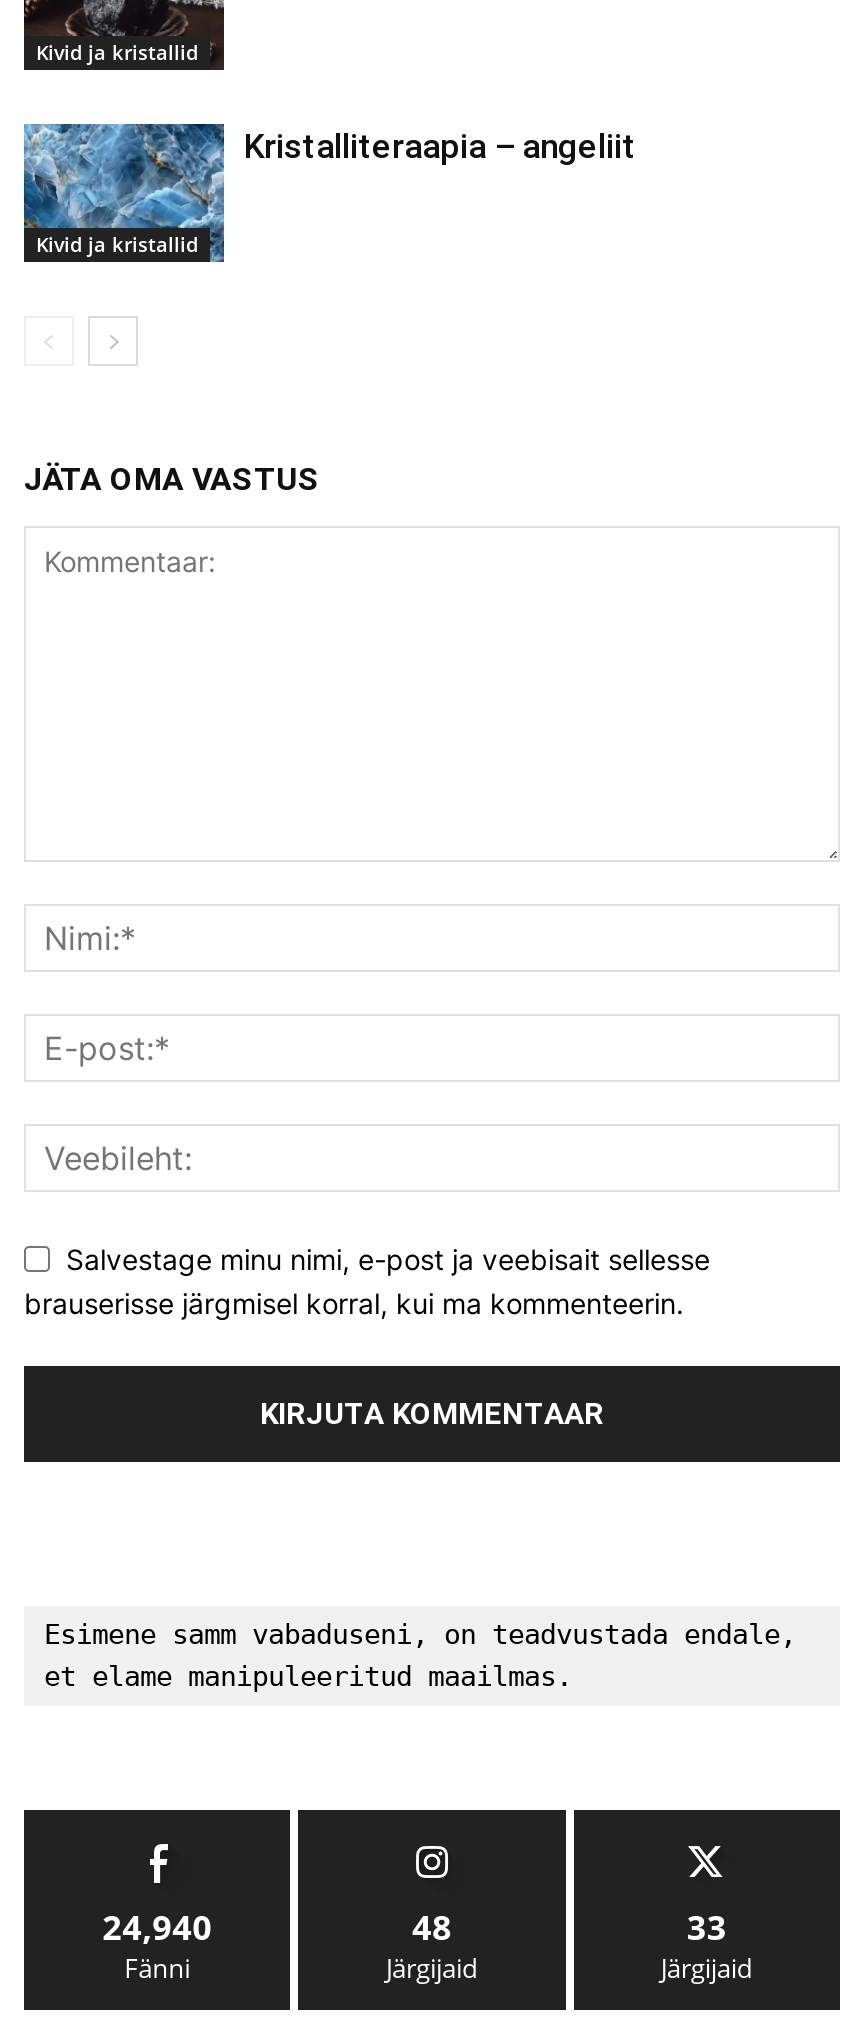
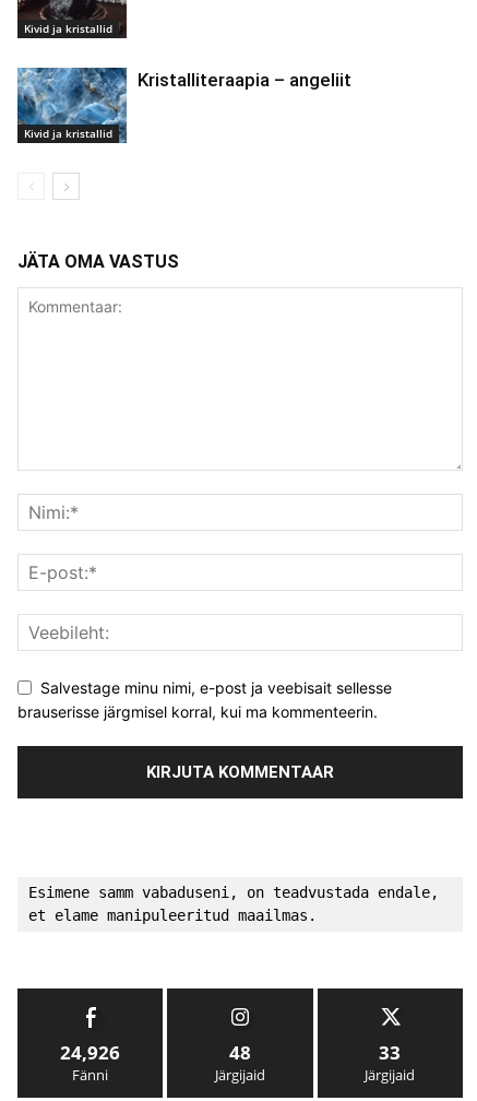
- 24,940
+ 24,926
